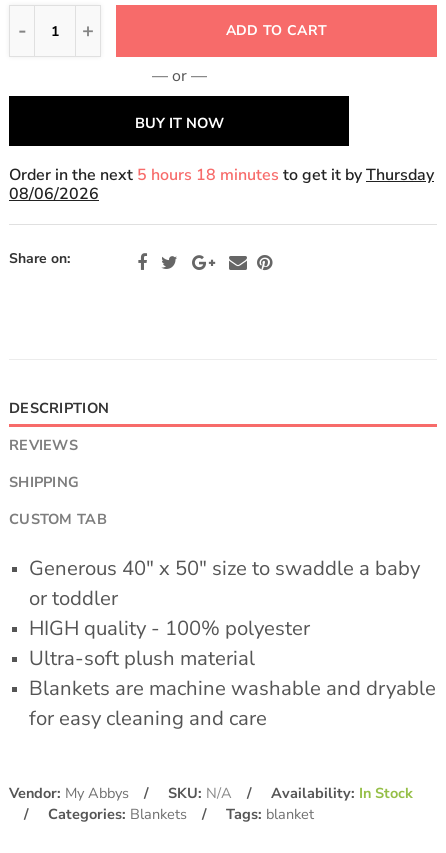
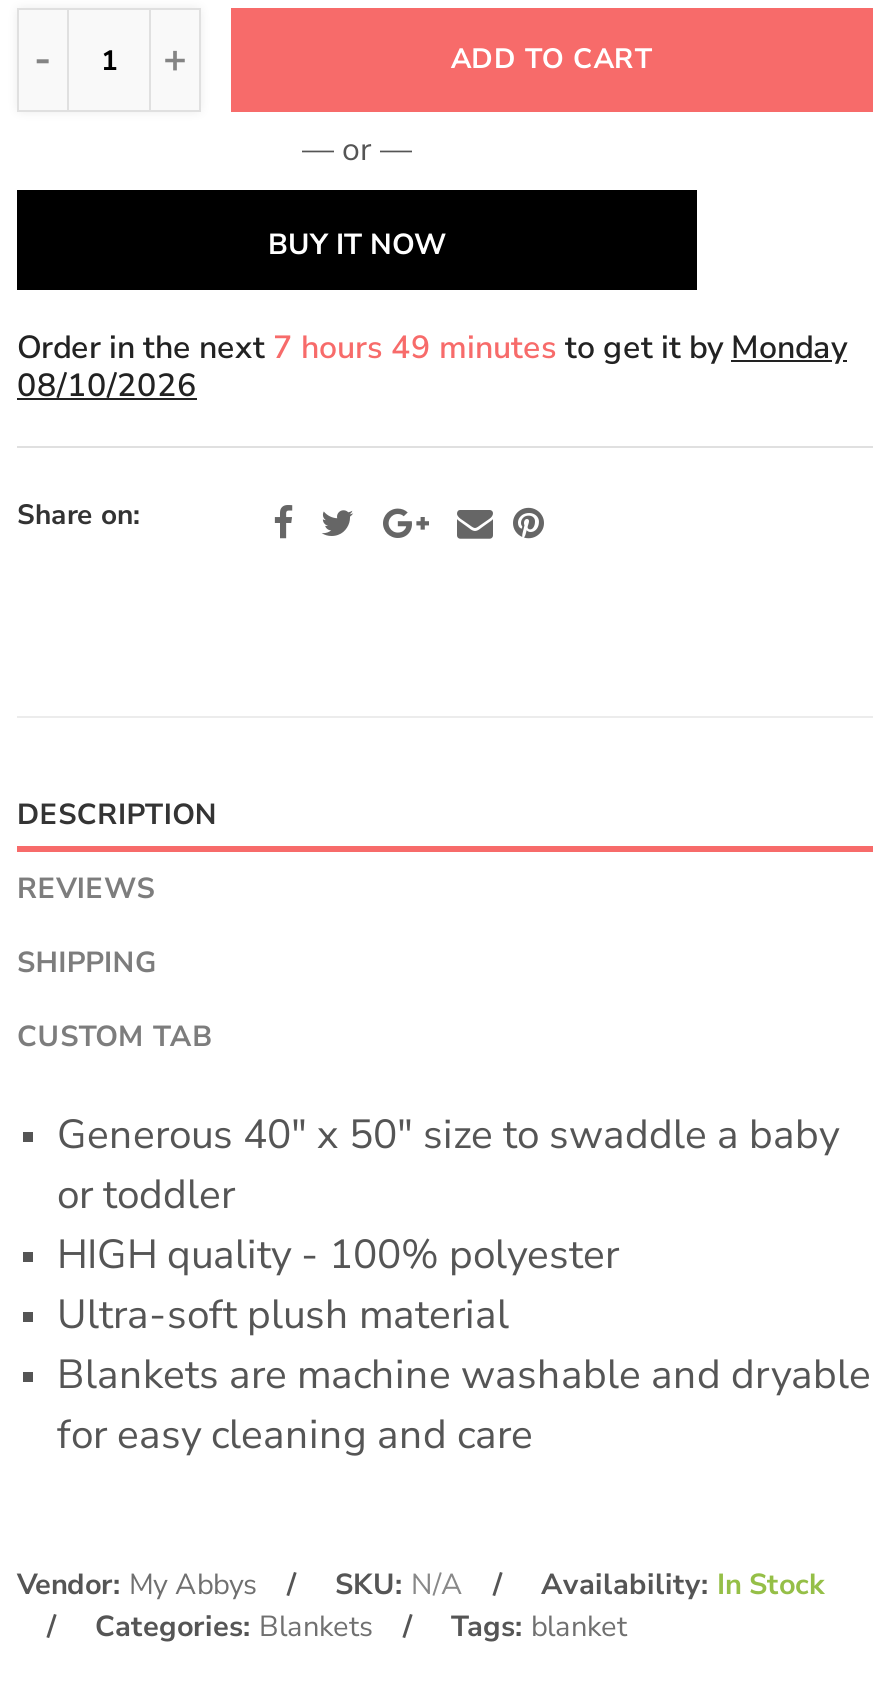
- Order in the next 5 hours 18 minutes to get it by Thursday
+ Order in the next 7 hours 49 minutes to get it by Monday

- 08/06/2026
+ 08/10/2026
